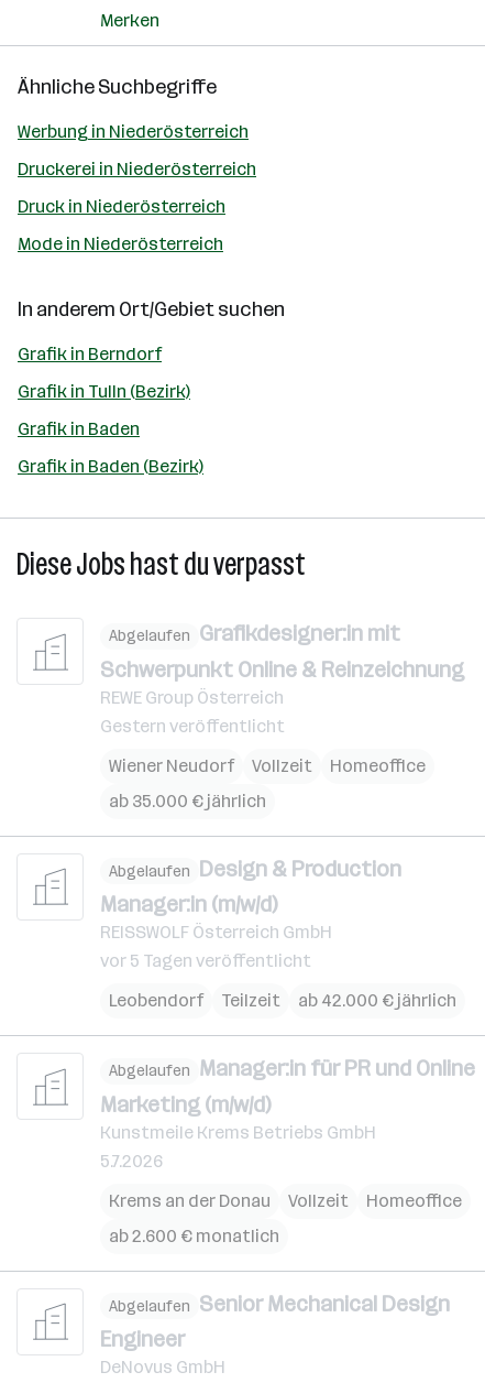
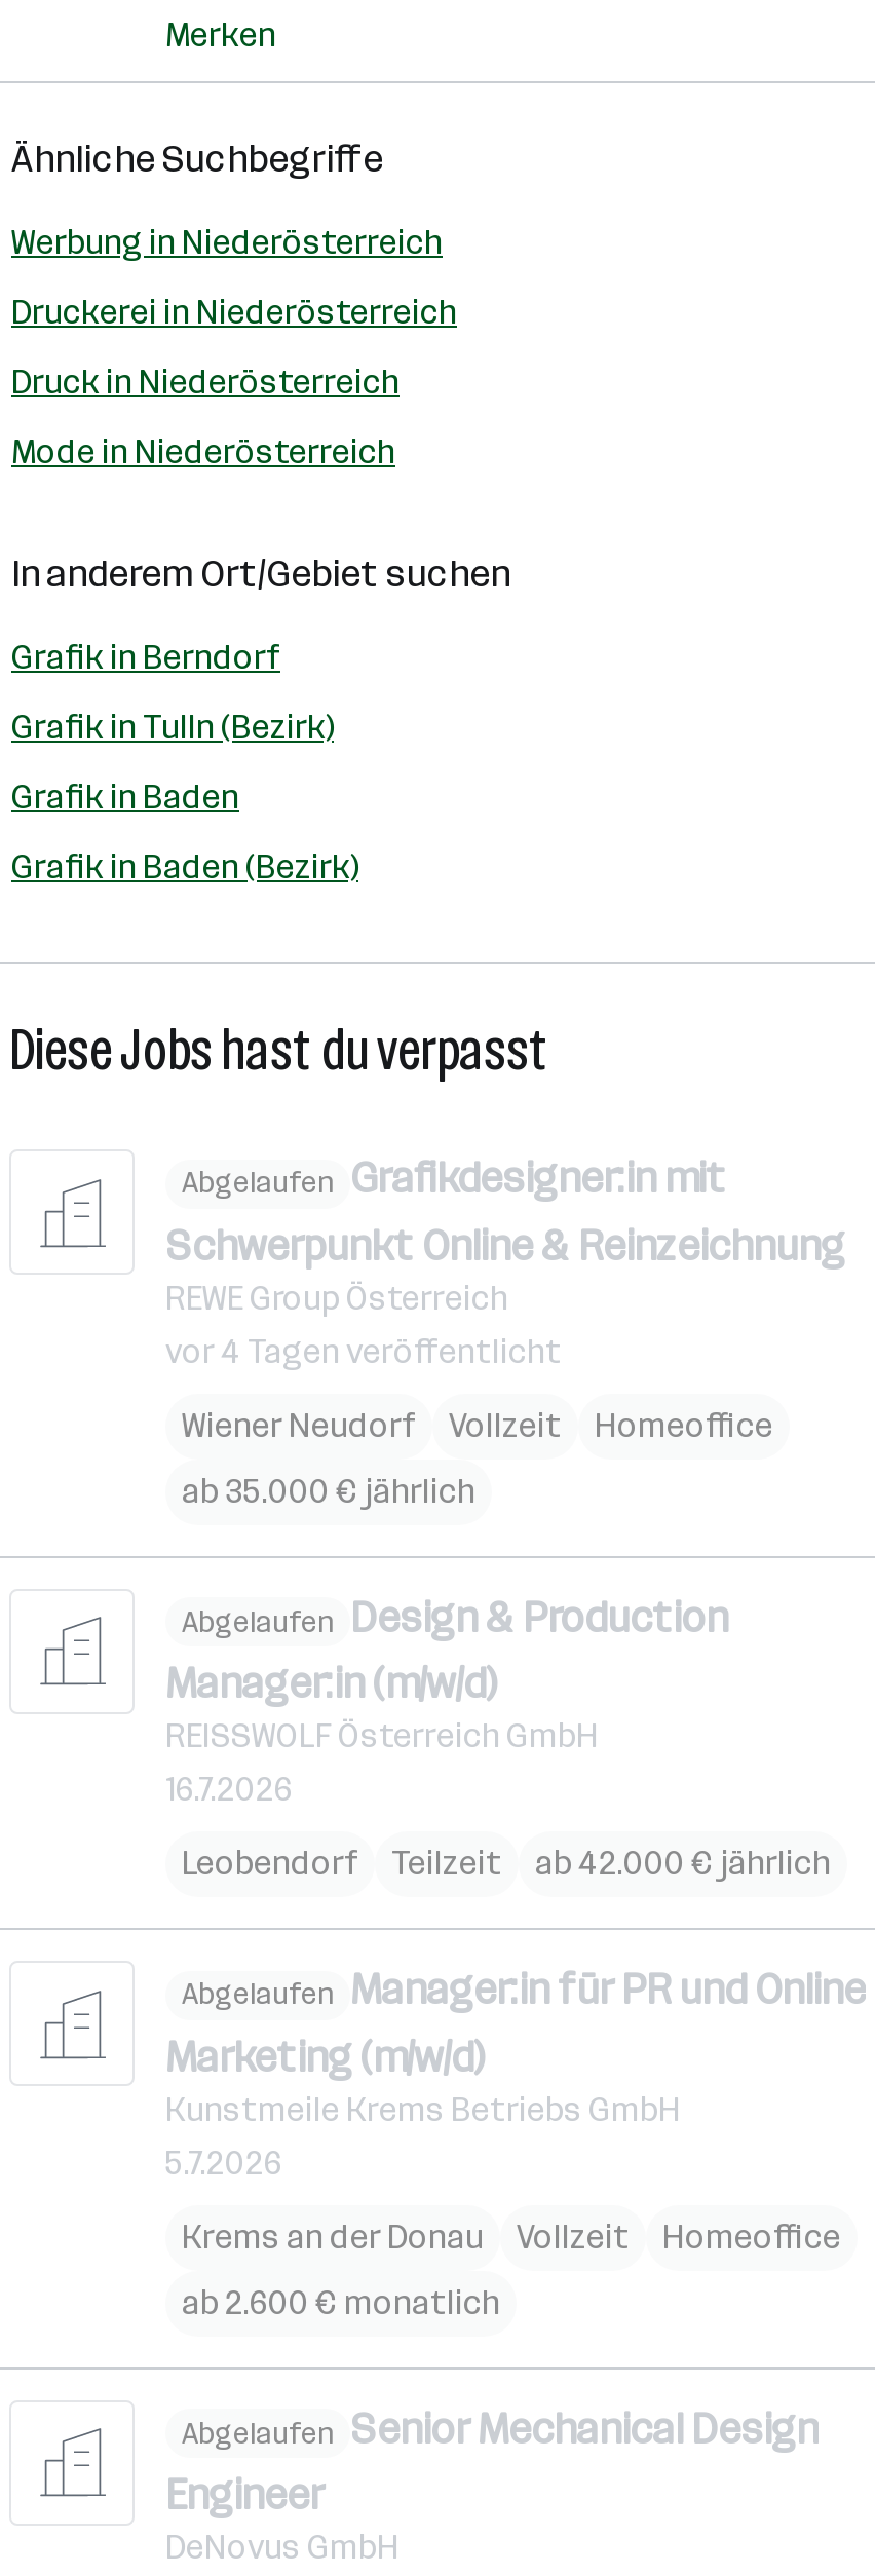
- Gestern veröffentlicht
+ vor 4 Tagen veröffentlicht

- vor 5 Tagen veröffentlicht
+ 16.7.2026
